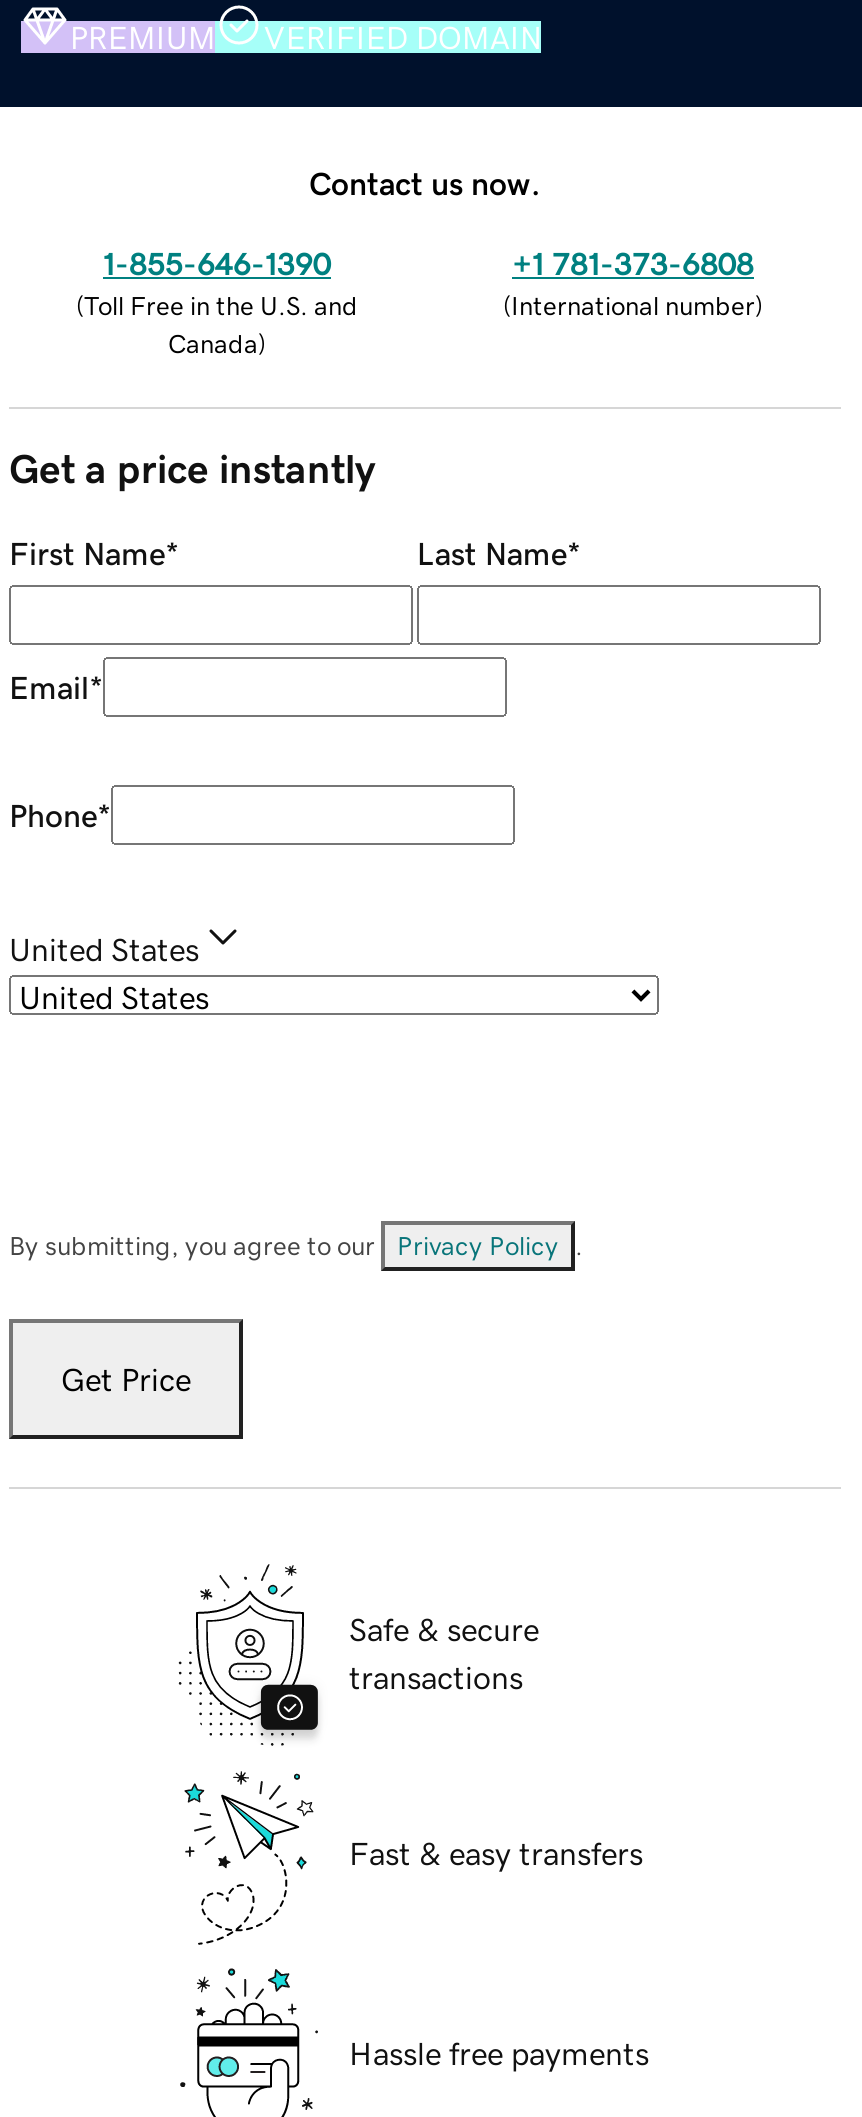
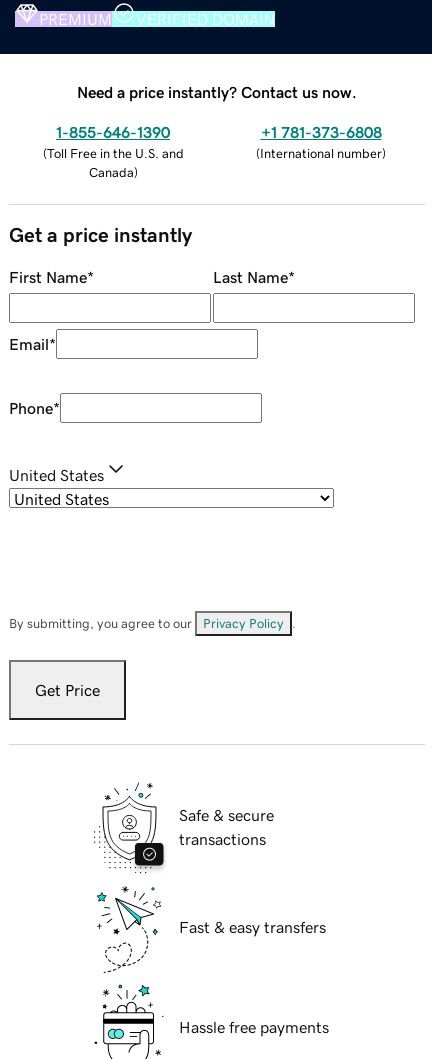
- Contact us now.
+ Need a price instantly? Contact us now.
